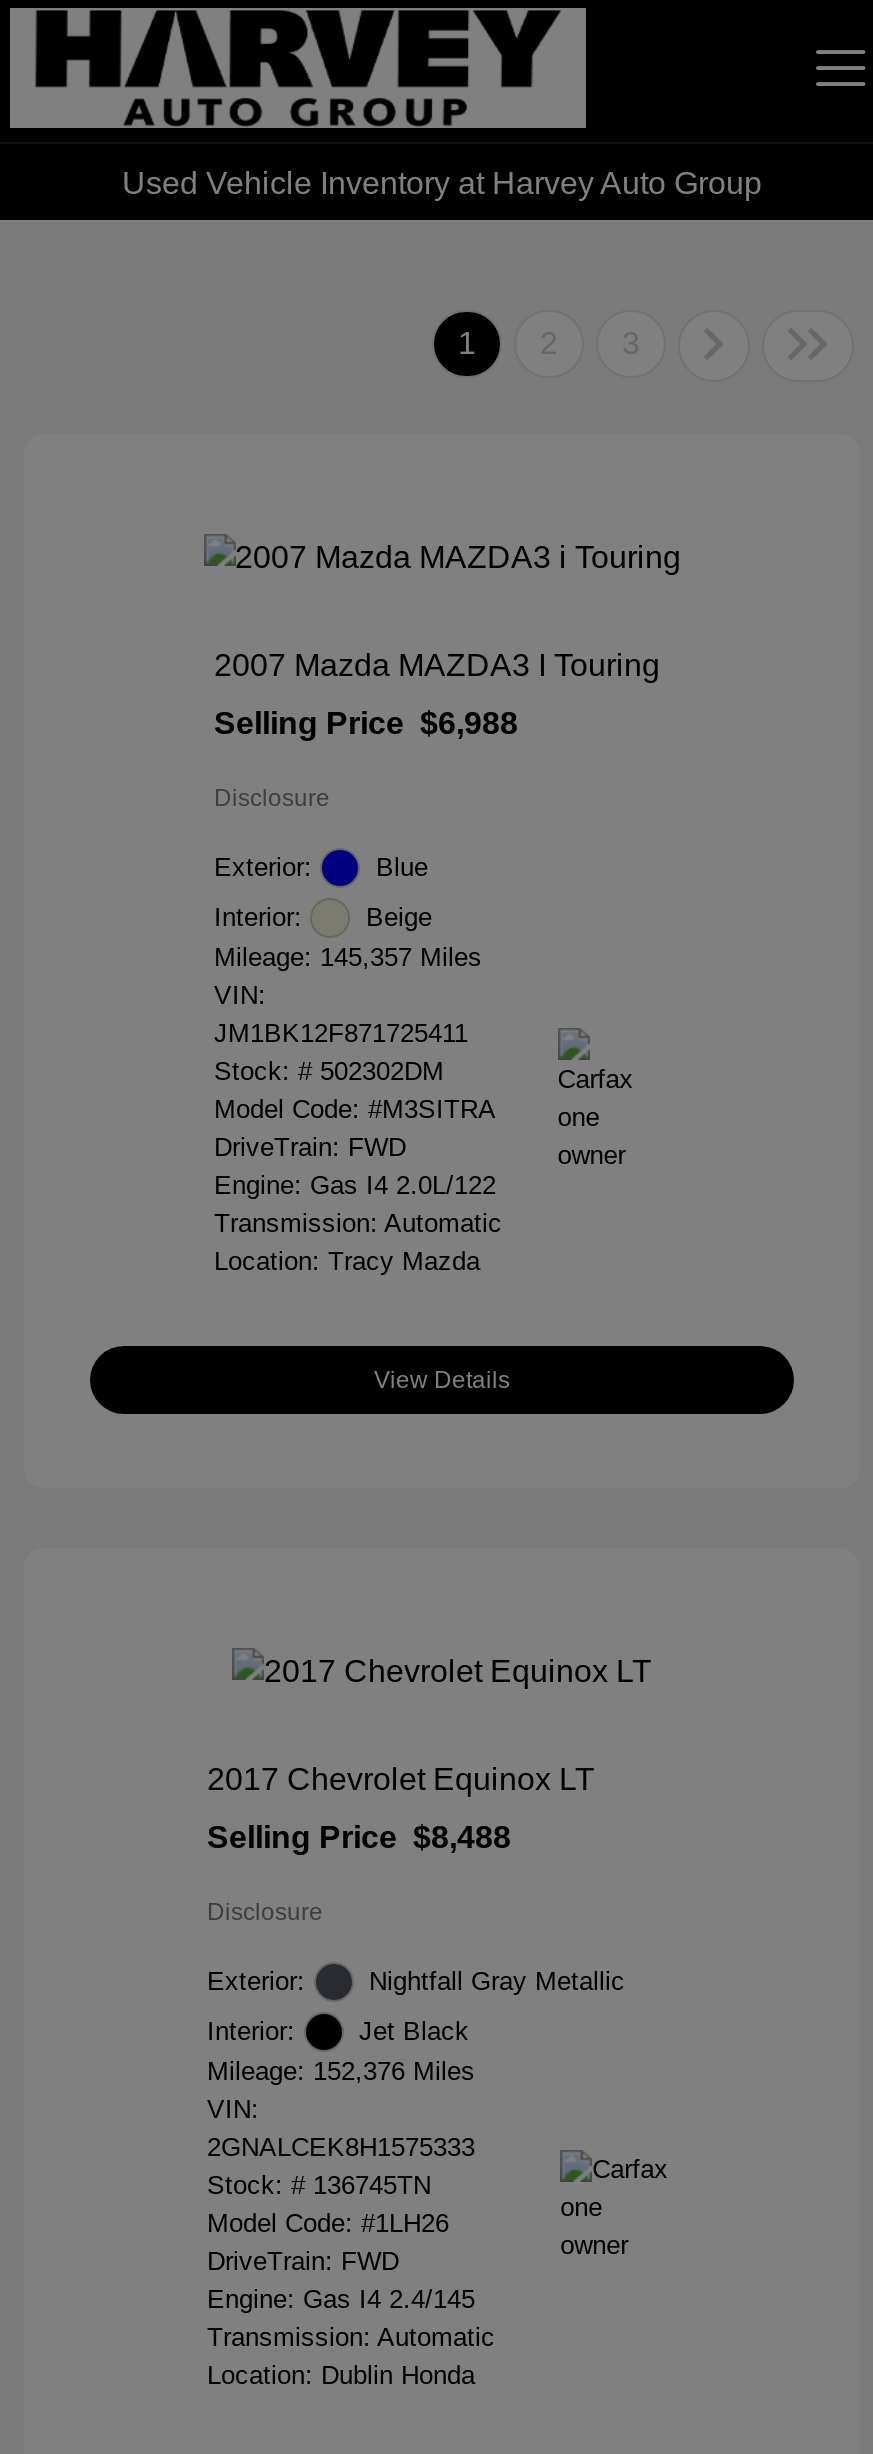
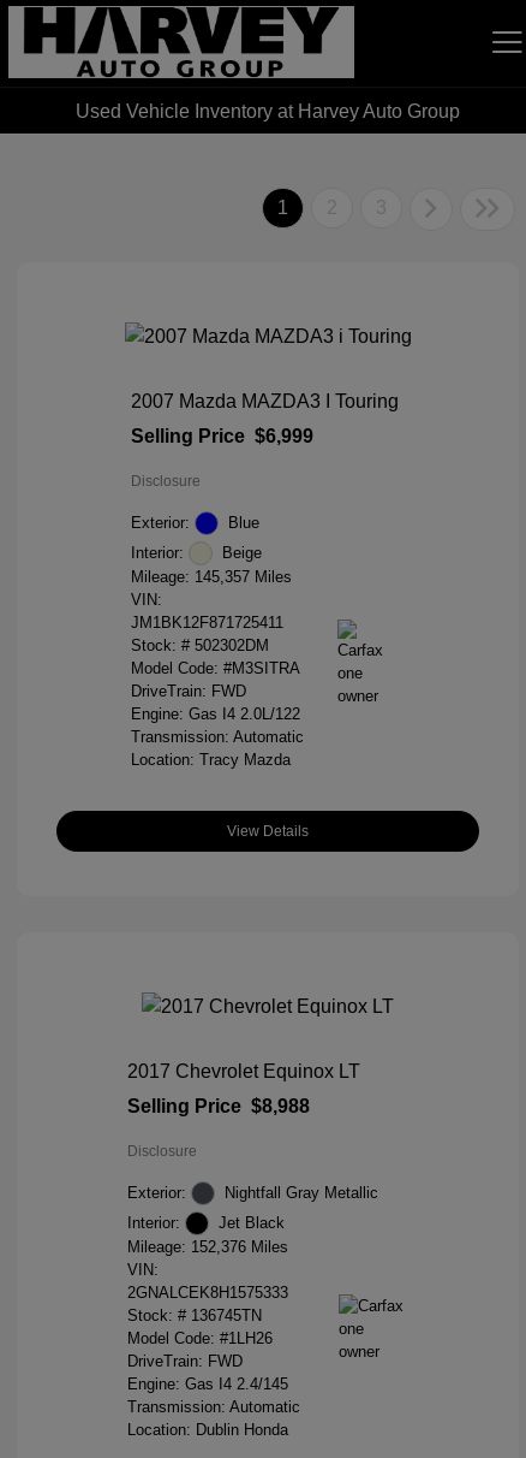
- Selling Price $6,988
+ Selling Price $6,999

- Selling Price $8,488
+ Selling Price $8,988
